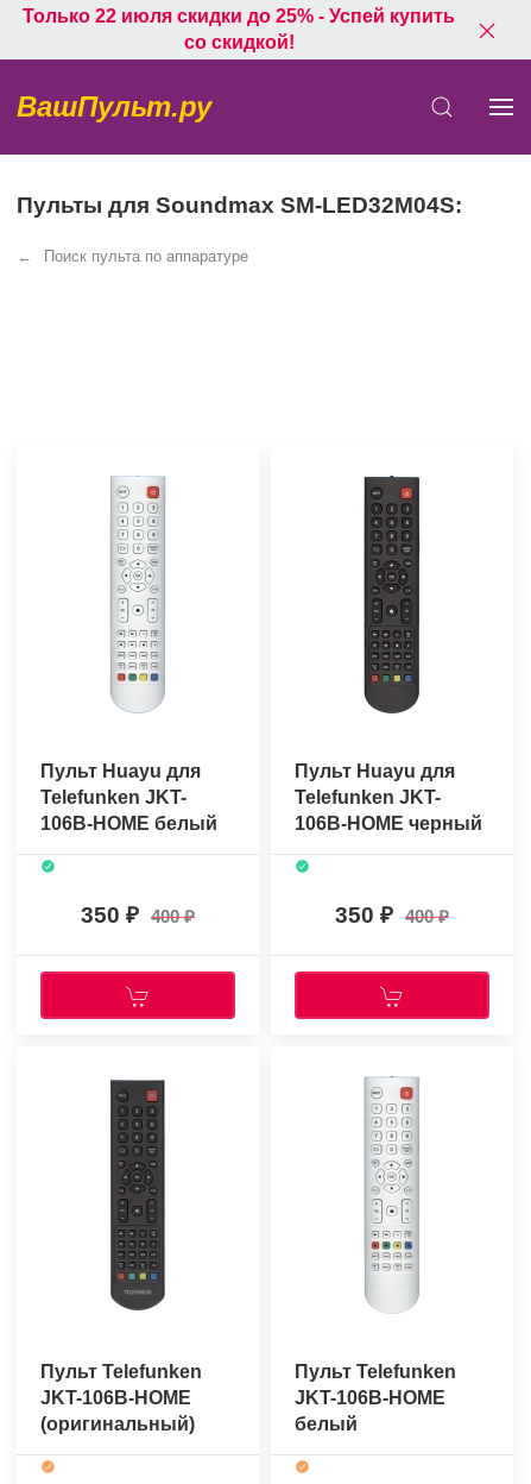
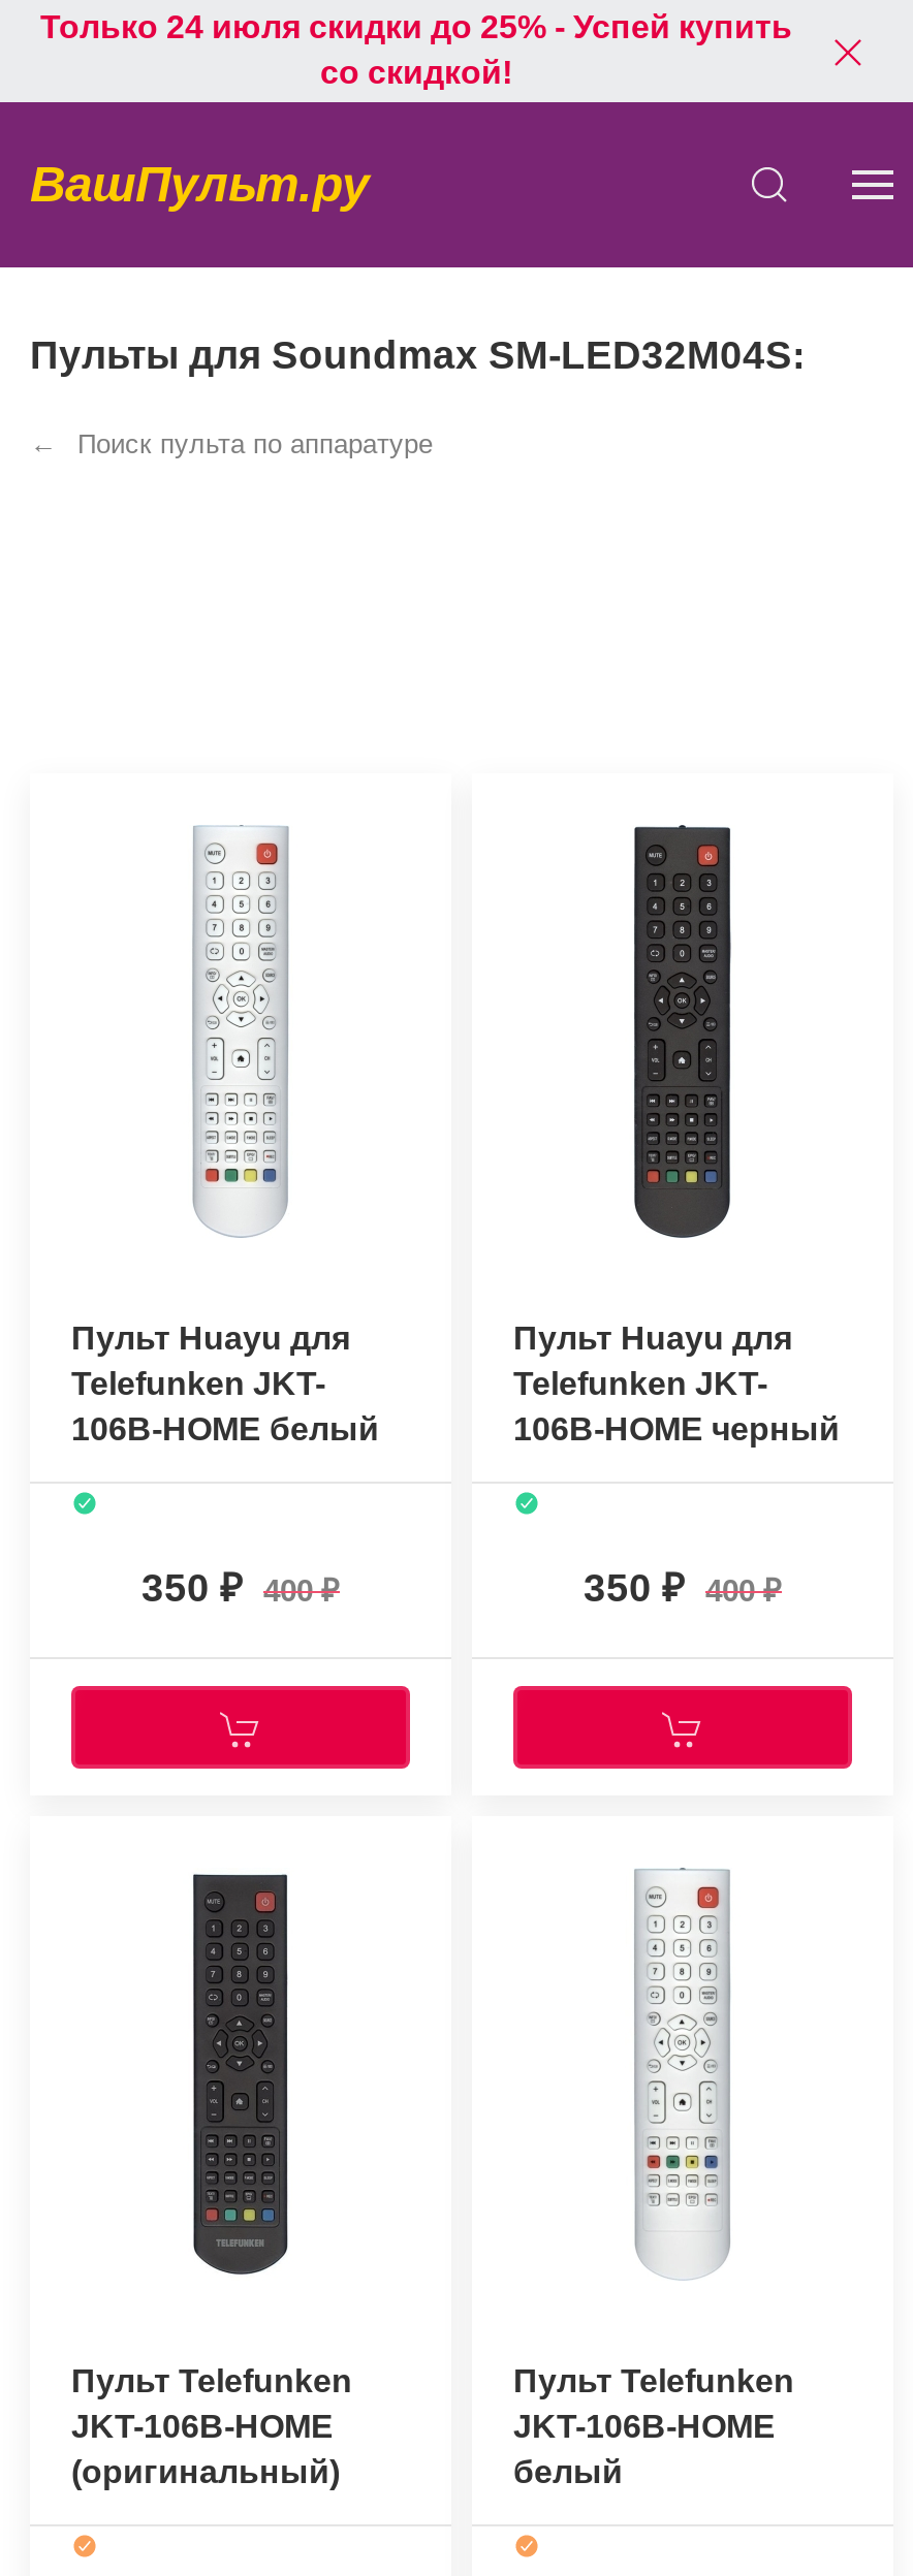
- Только 22 июля скидки до 25% - Успей купить
+ Только 24 июля скидки до 25% - Успей купить
